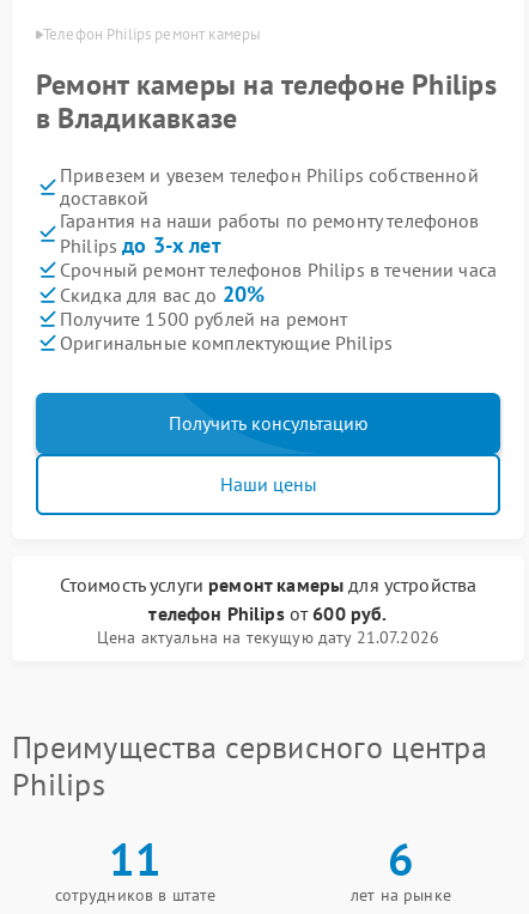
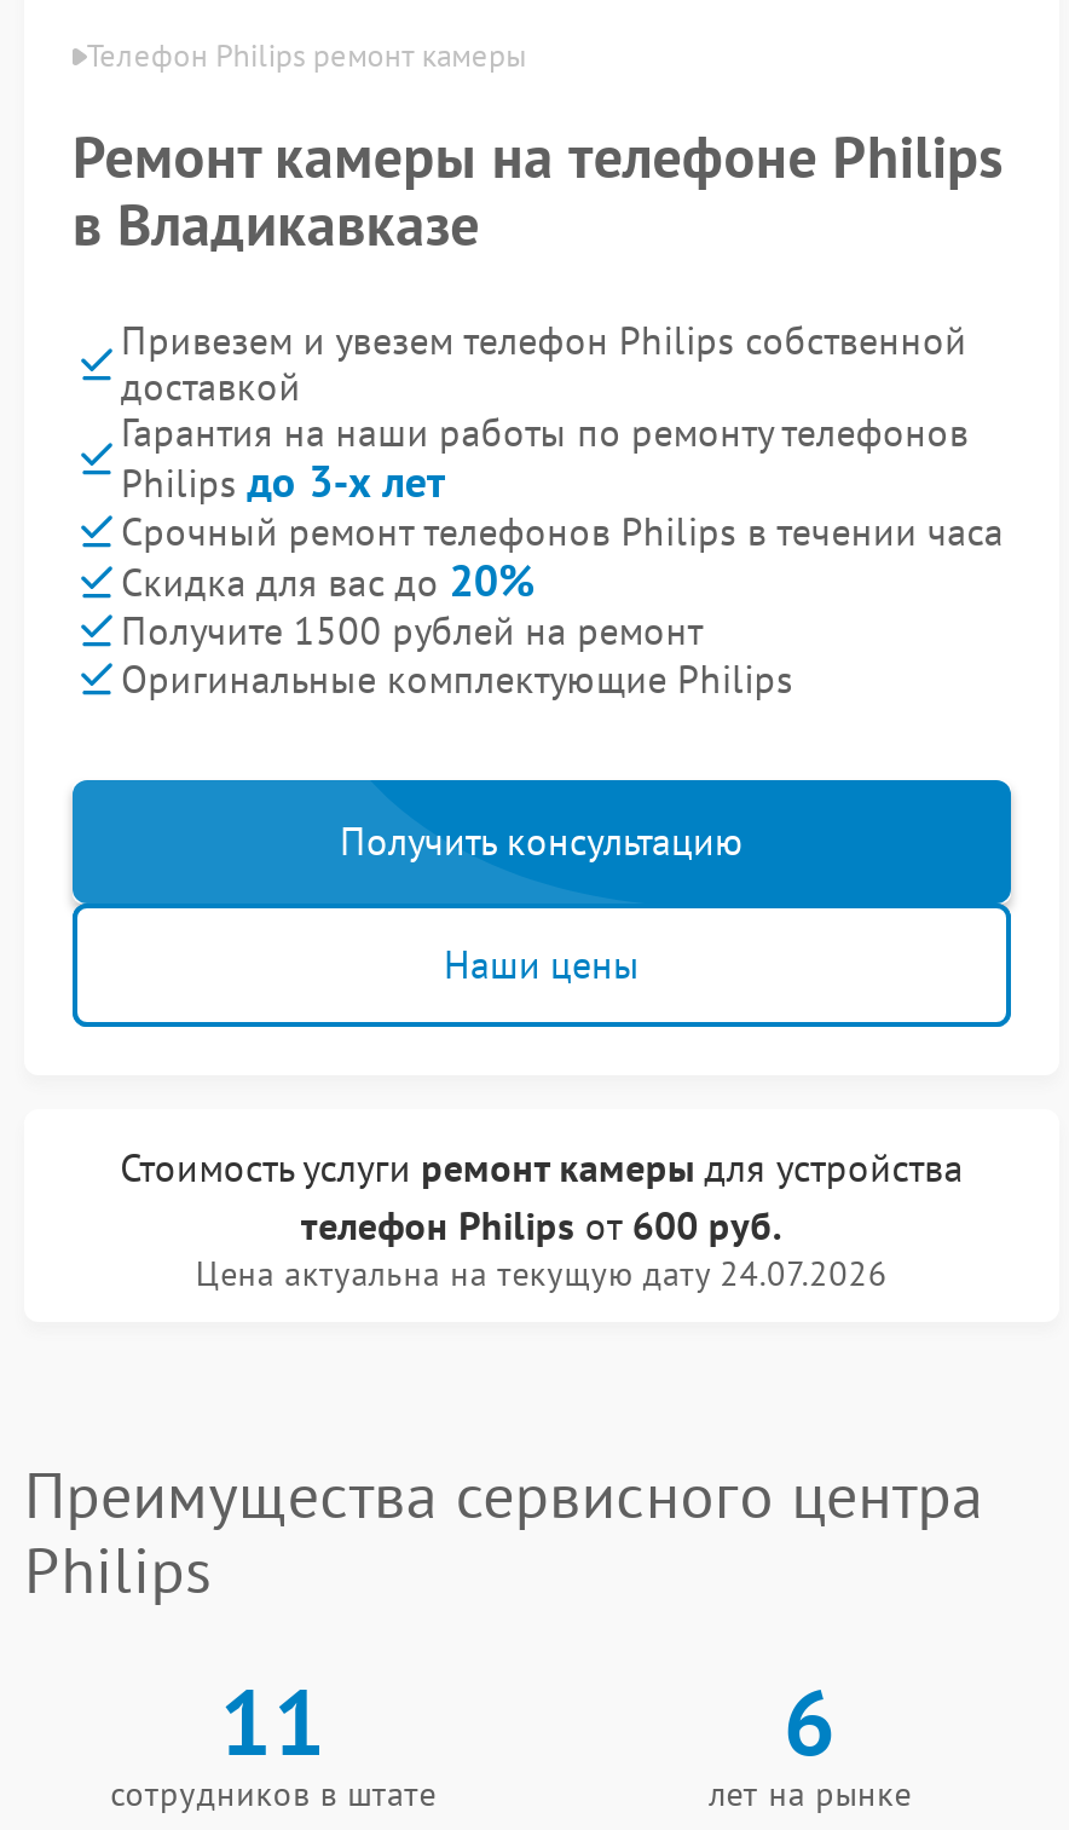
- Цена актуальна на текущую дату 21.07.2026
+ Цена актуальна на текущую дату 24.07.2026
